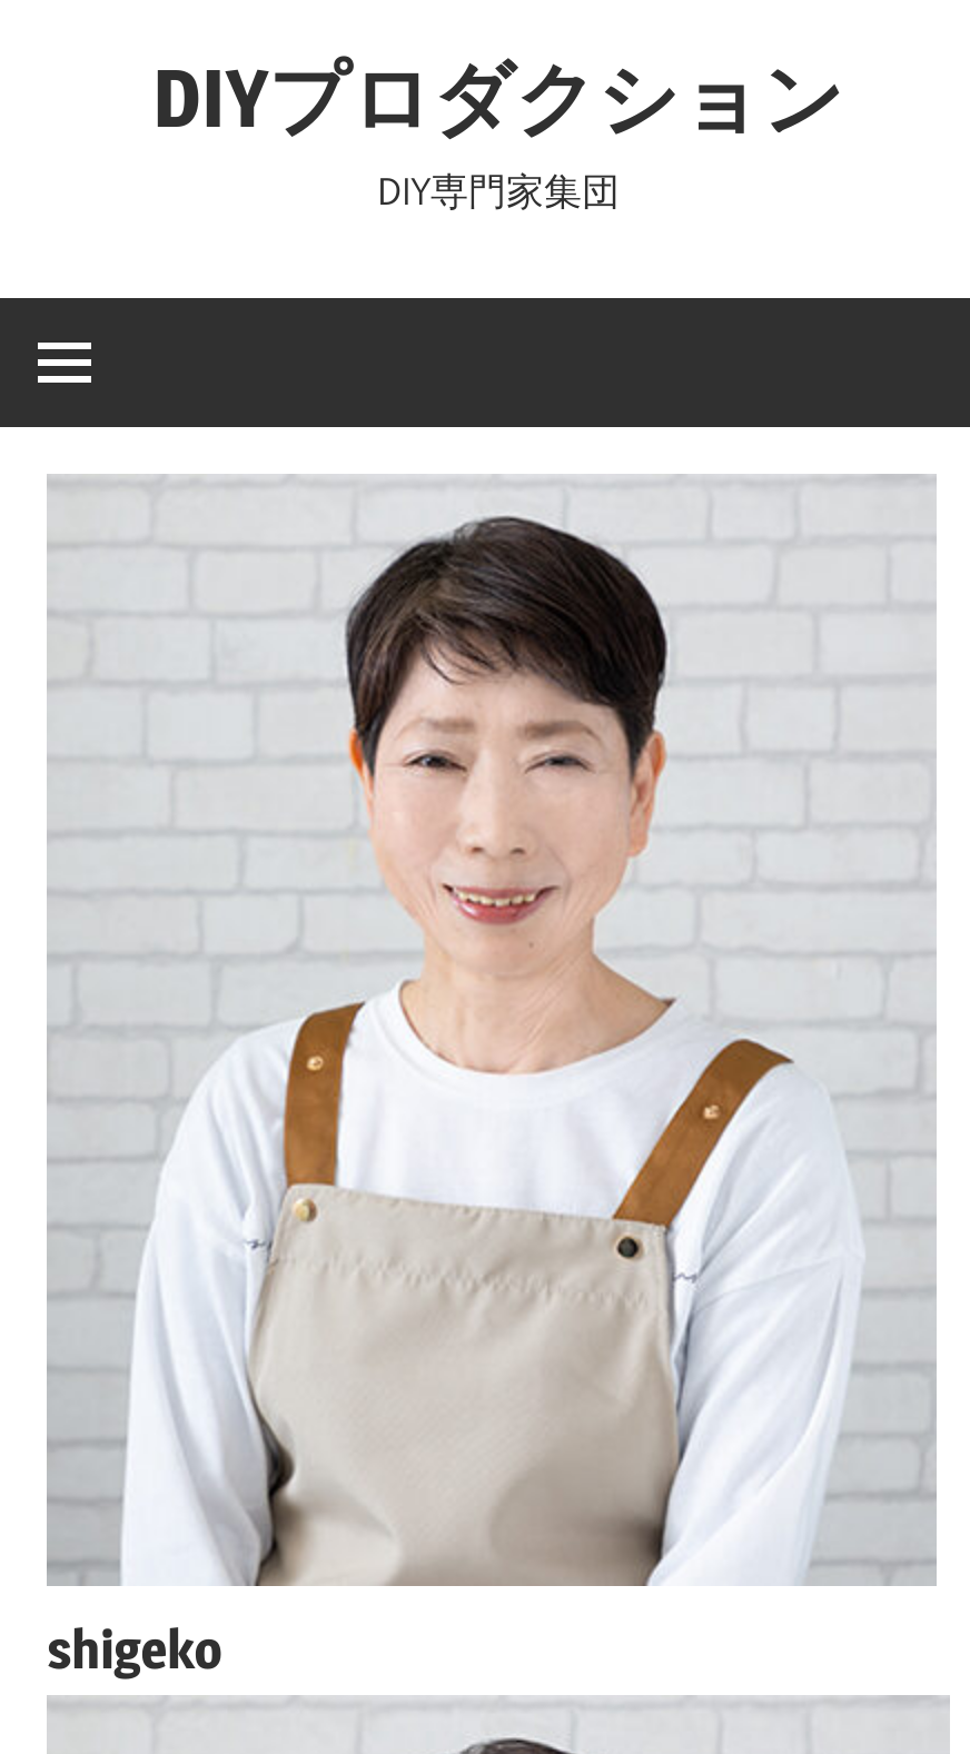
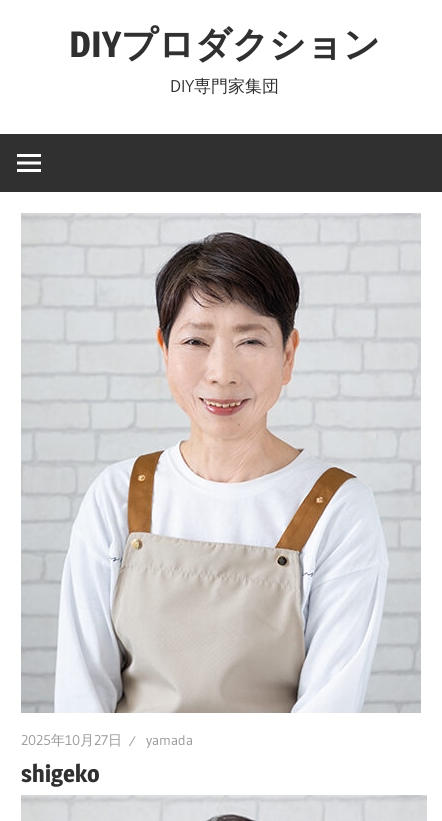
+ 2025年10月27日
+ yamada
